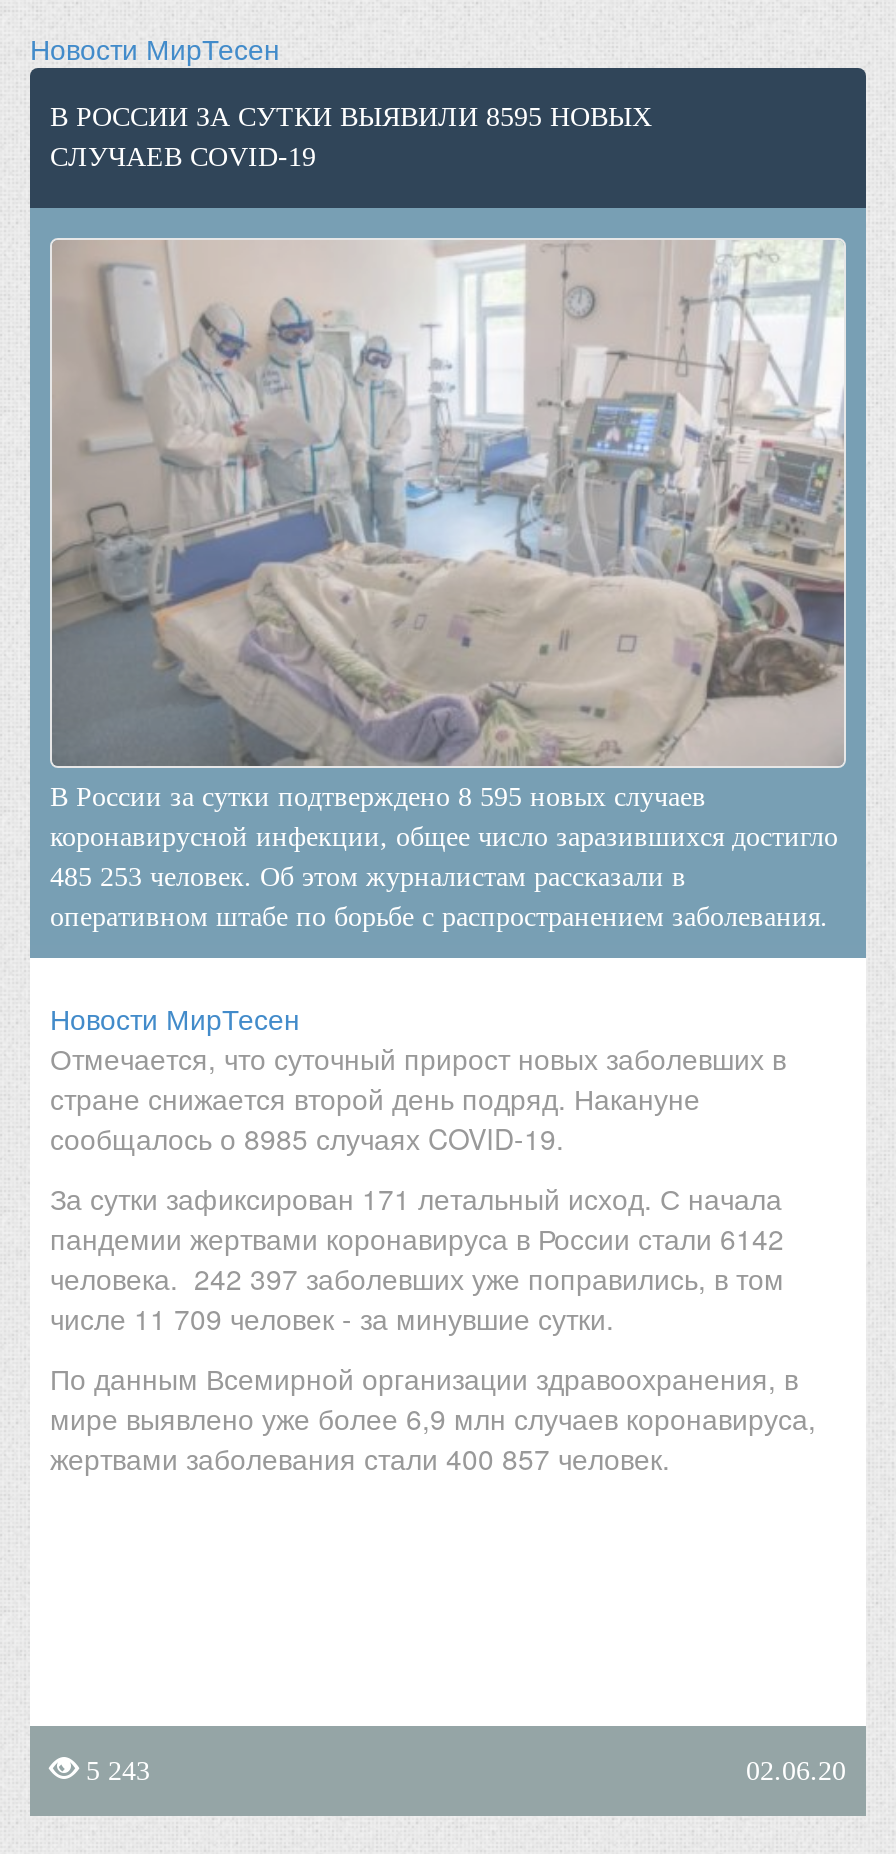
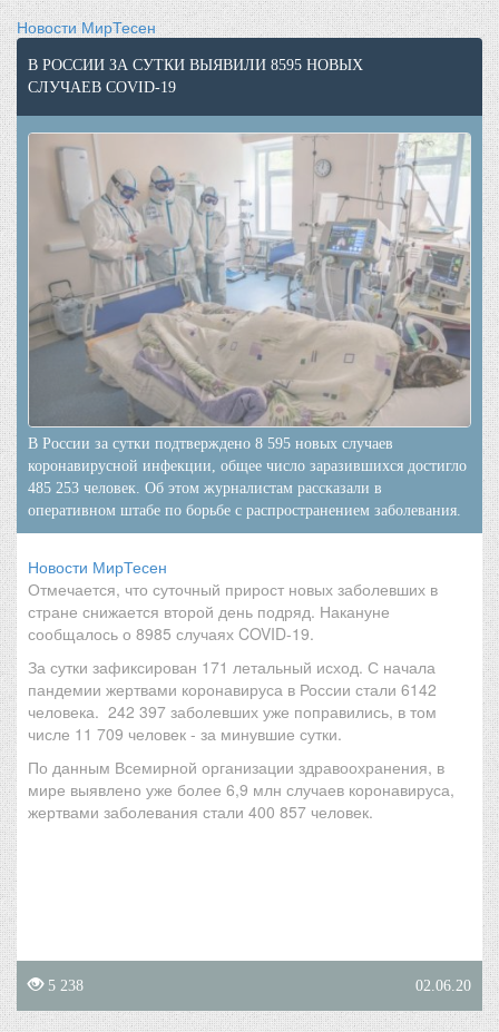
- 5 243
+ 5 238
